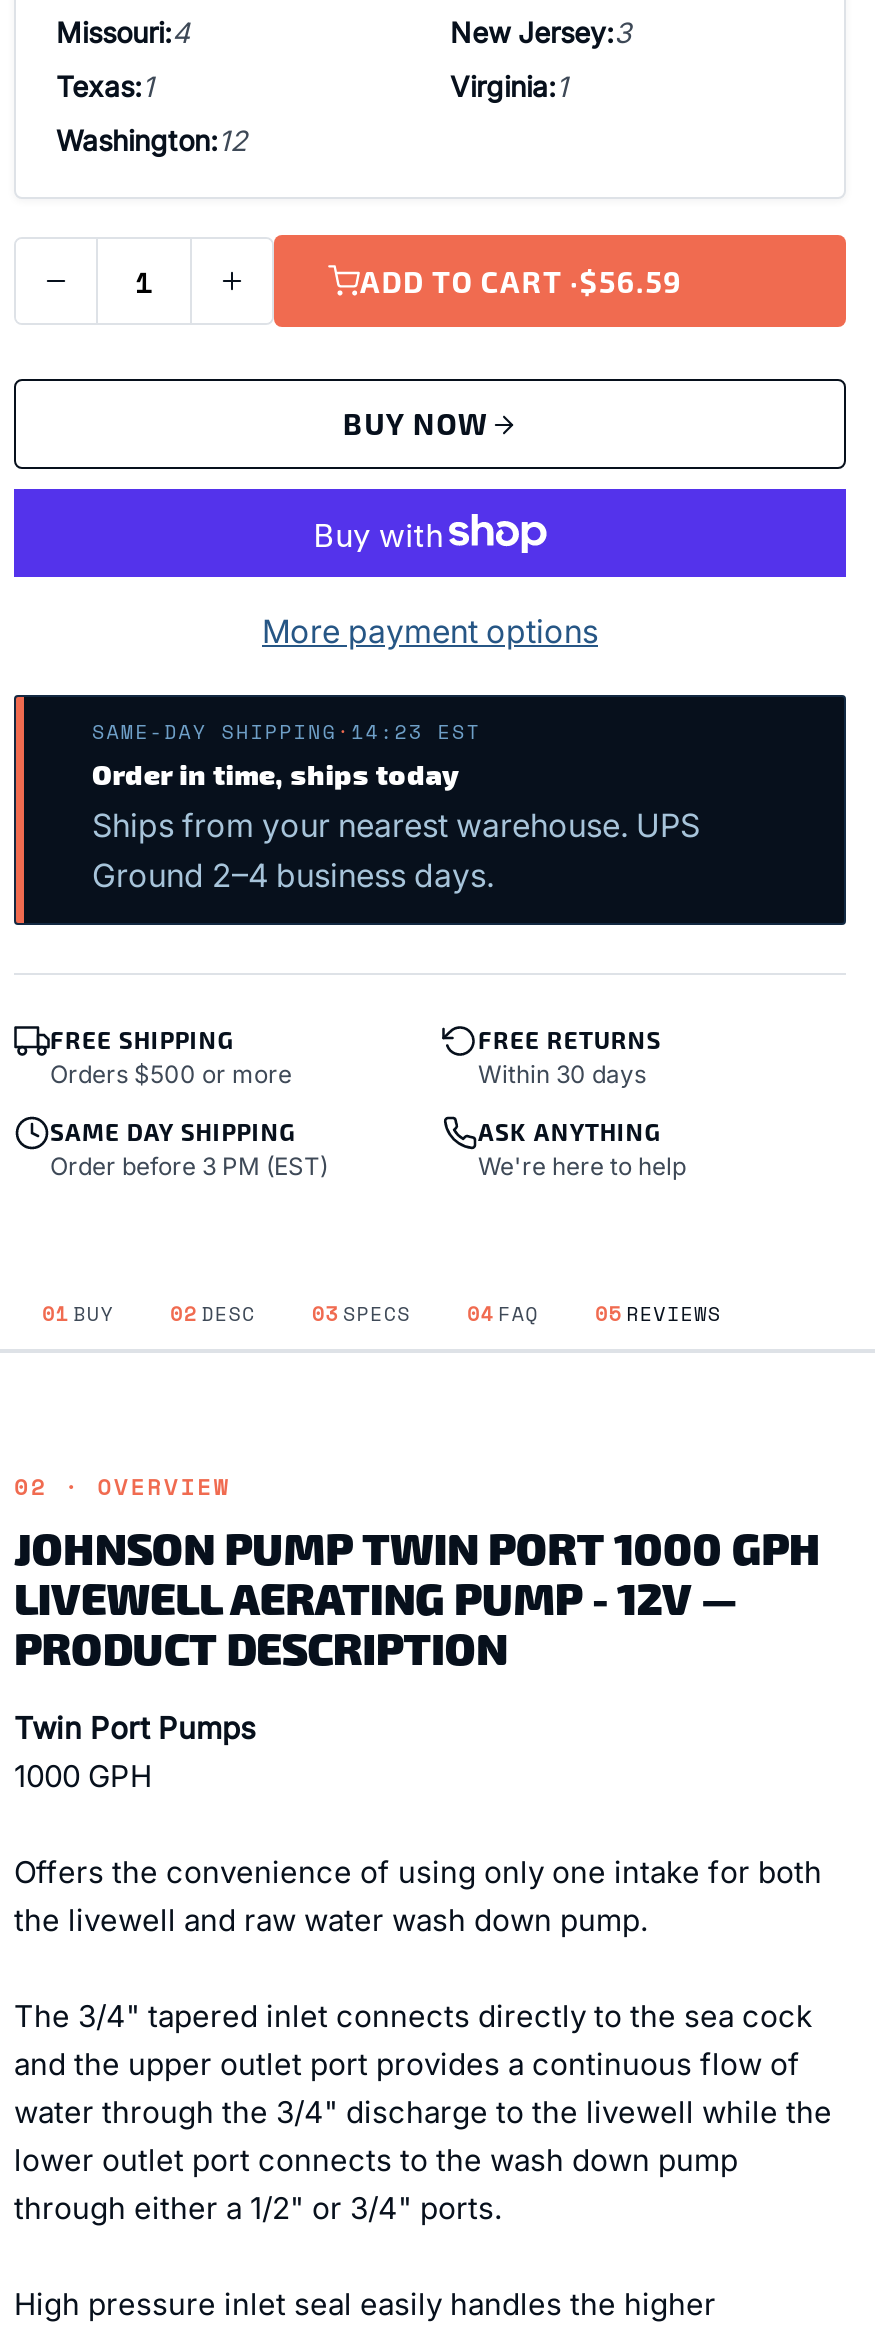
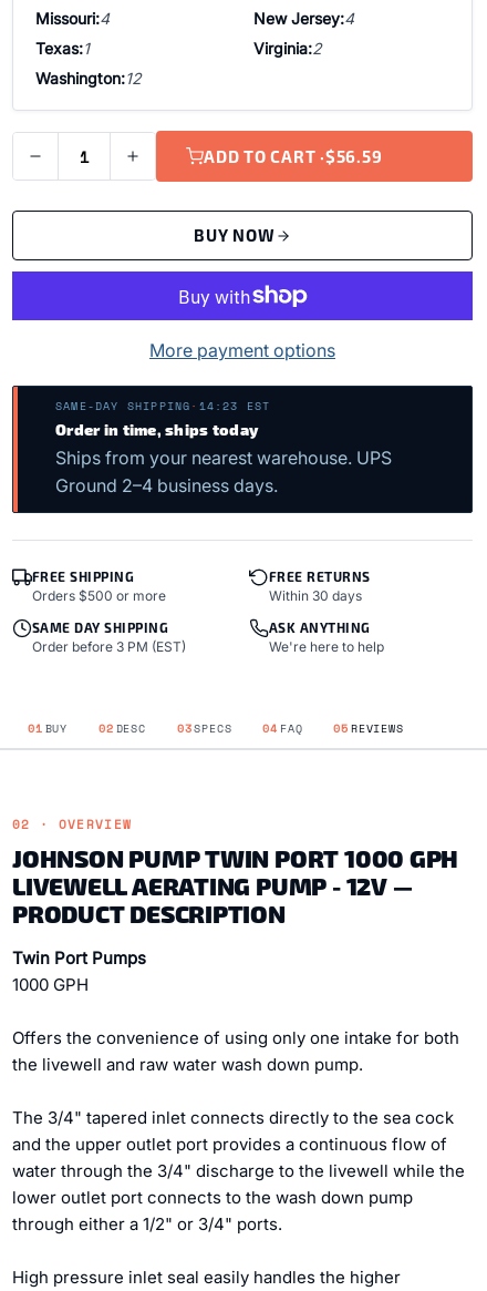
- New Jersey:3
+ New Jersey:4

- Virginia: 1
+ Virginia: 2
